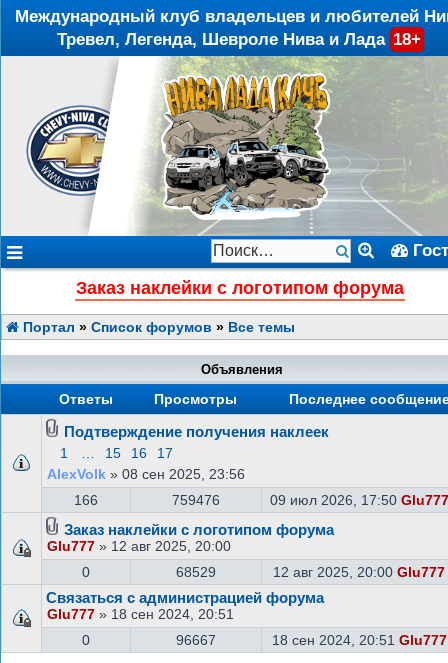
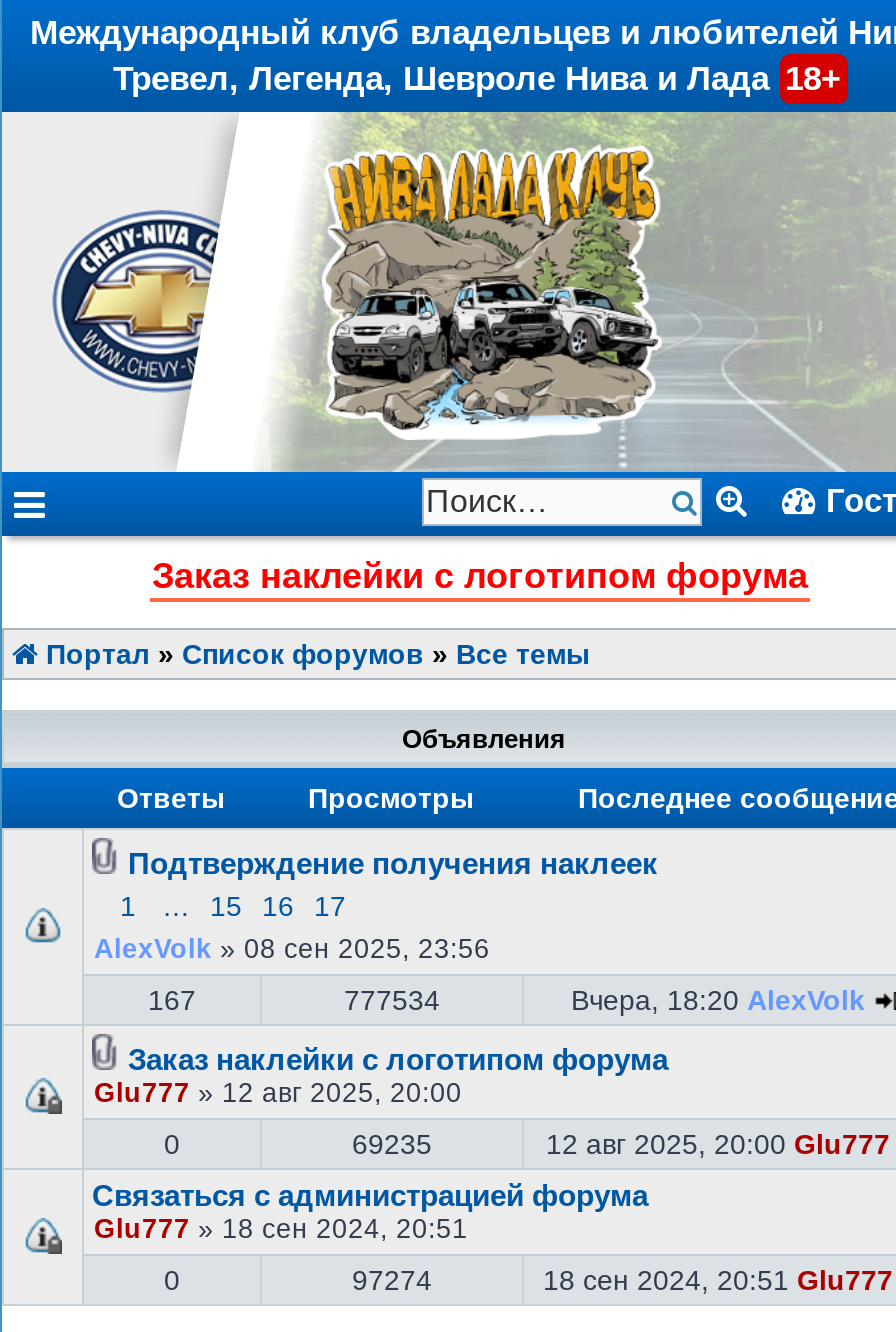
- 166
- 759476
- 09 июл 2026, 17:50 Glu777
+ 167
+ 777534
+ Вчера, 18:20 AlexVolk

- 68529
+ 69235

- 96667
+ 97274
